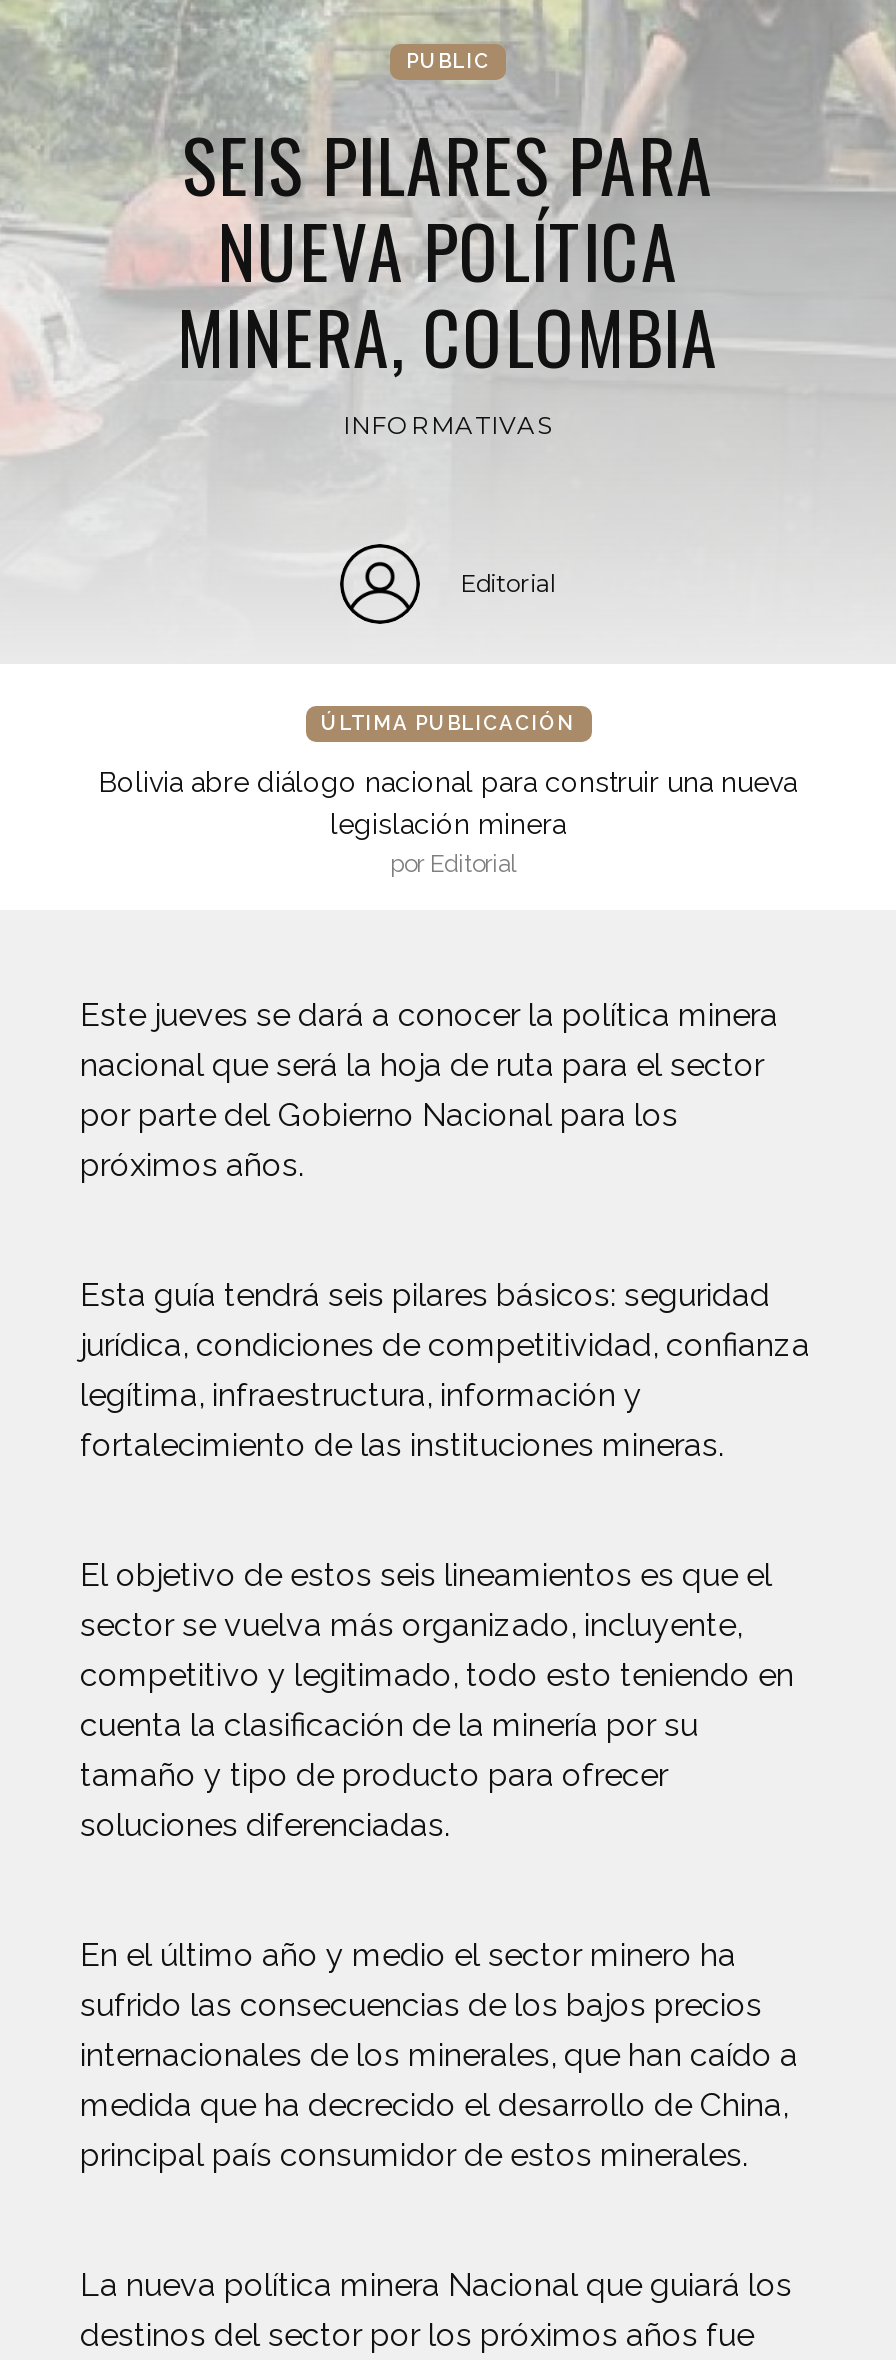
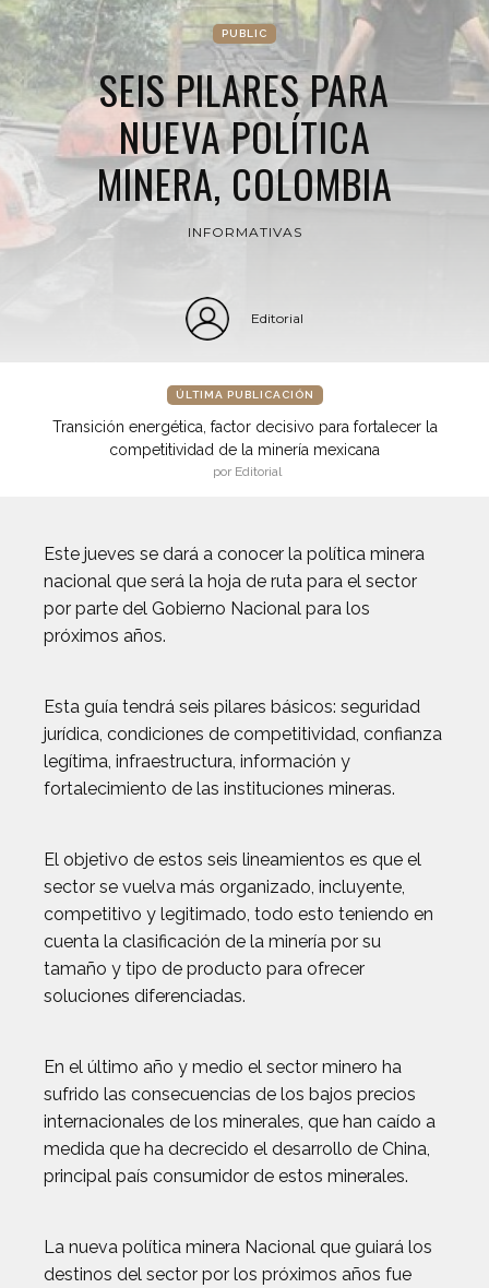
- Bolivia abre diálogo nacional para construir una nueva
- legislación minera
+ Transición energética, factor decisivo para fortalecer la
+ competitividad de la minería mexicana
